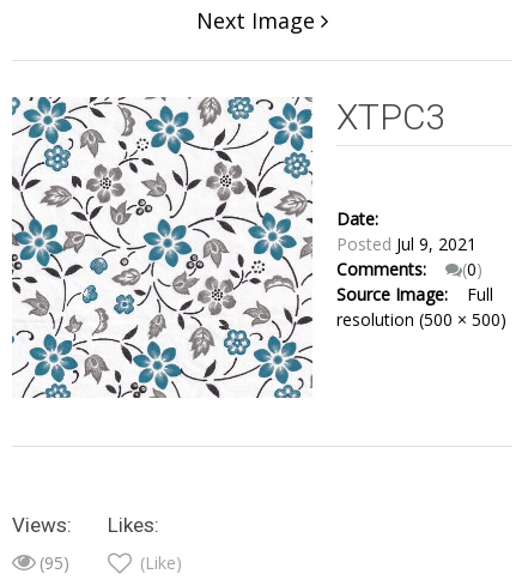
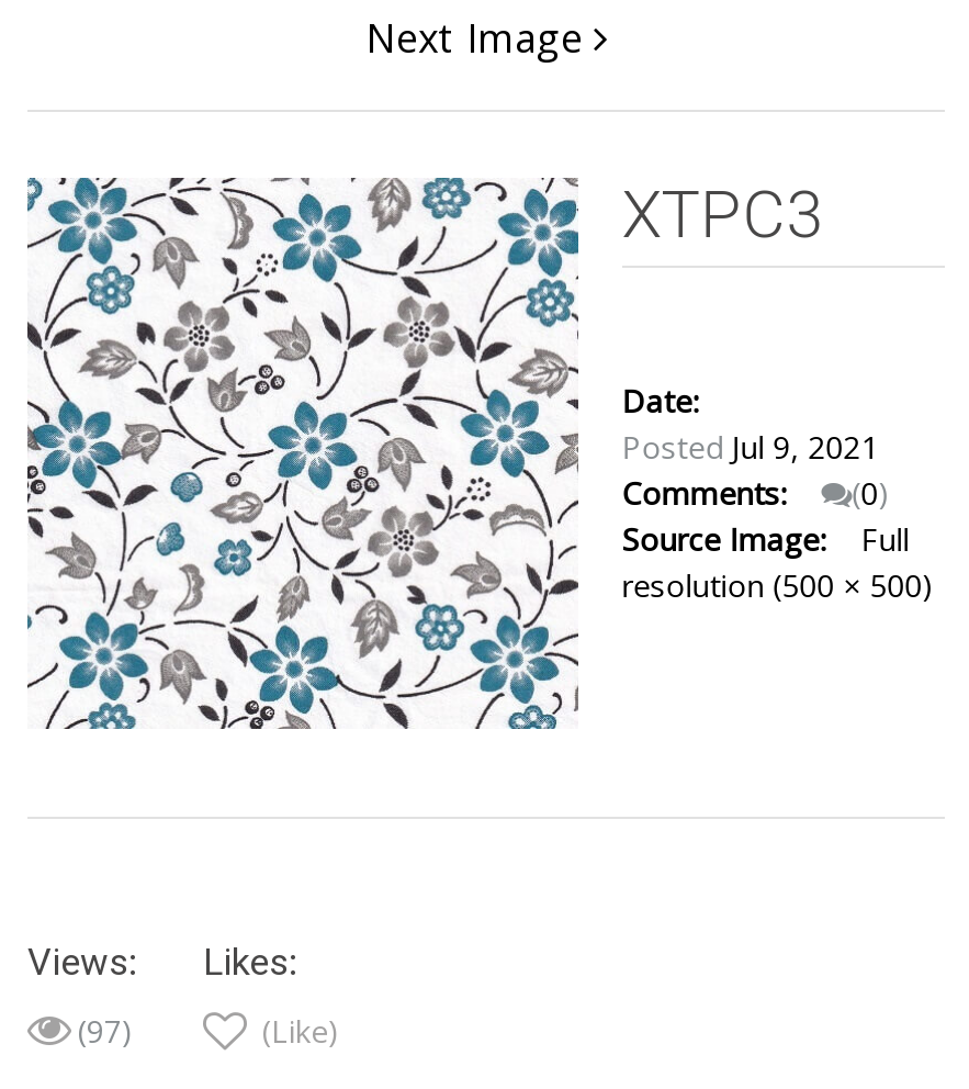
- (95)
+ (97)
